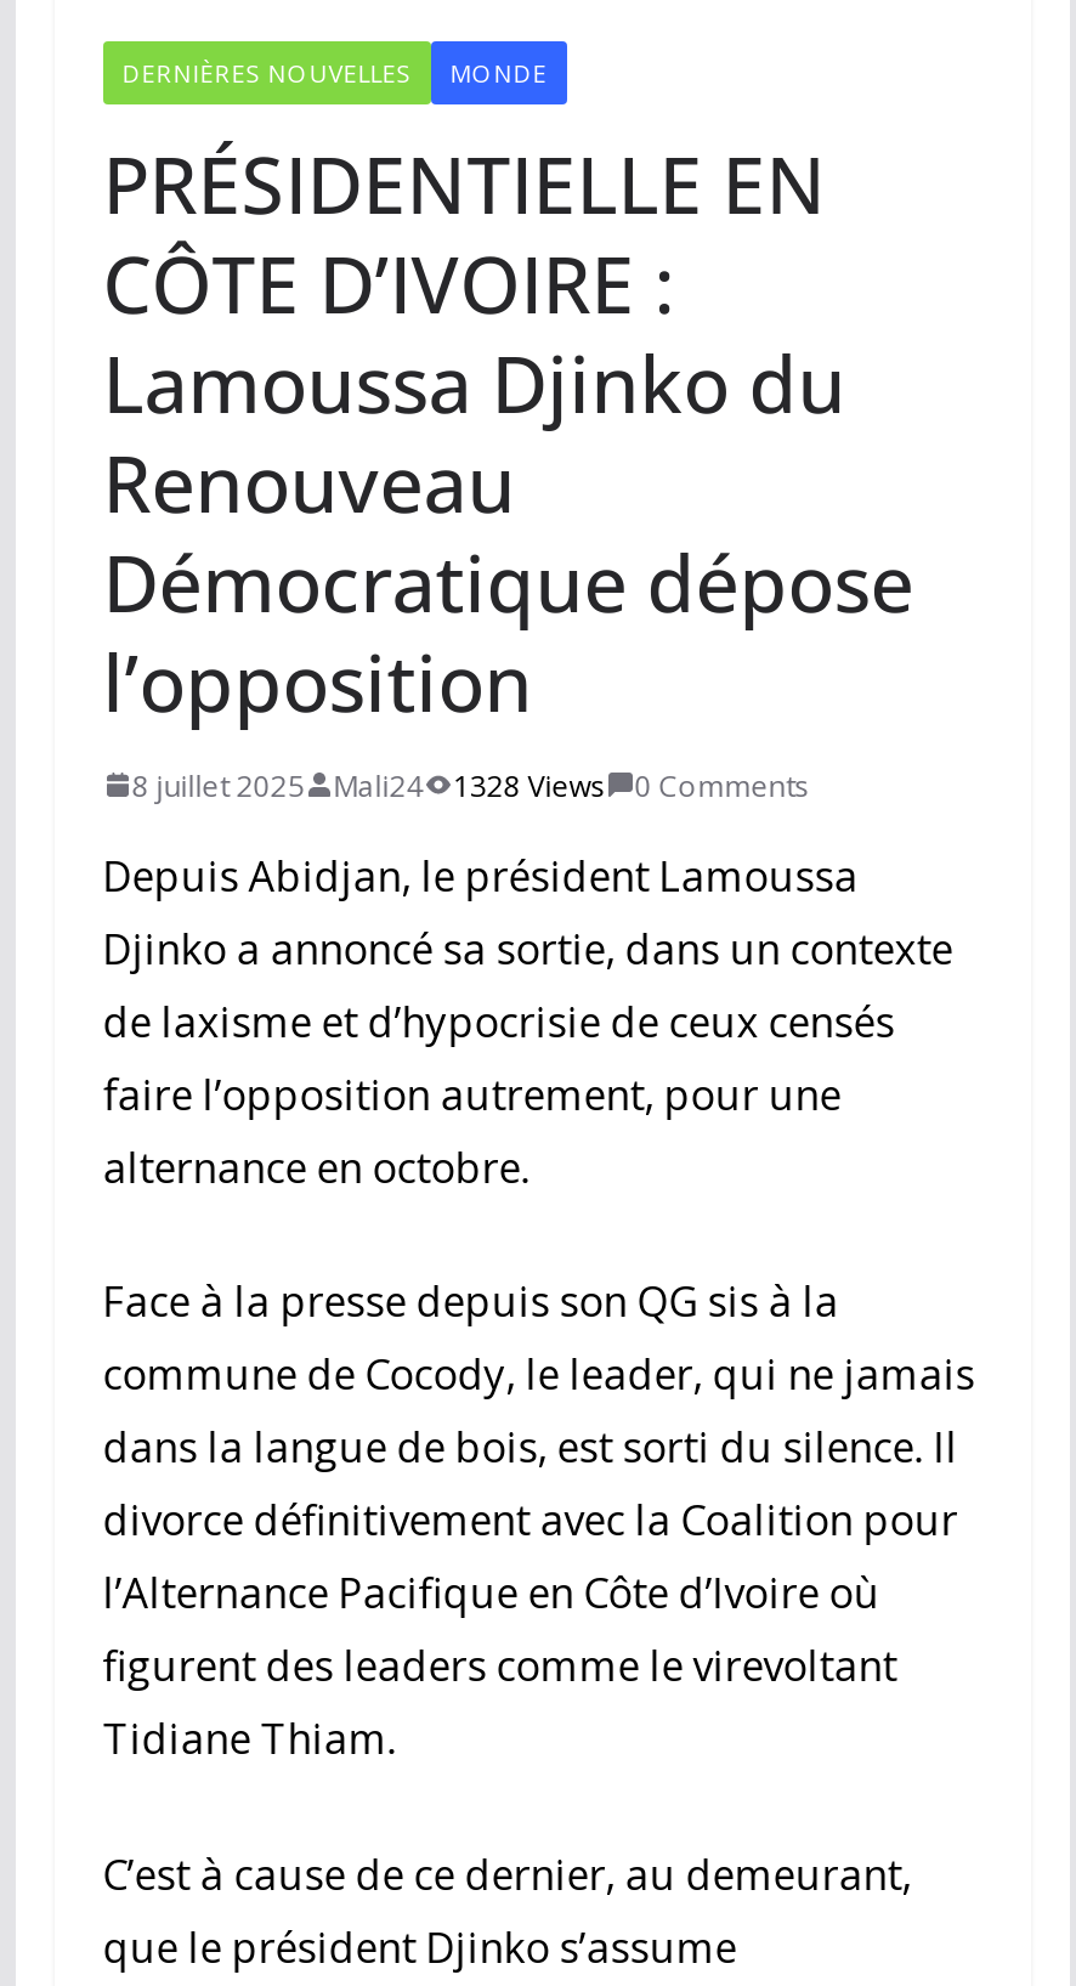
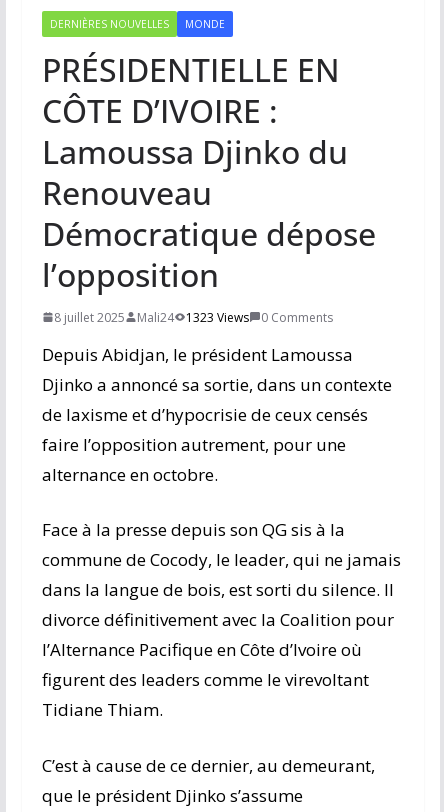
- 8 juillet 2025 Mali24 1328 Views 0 Comments
+ 8 juillet 2025 Mali24 1323 Views 0 Comments
